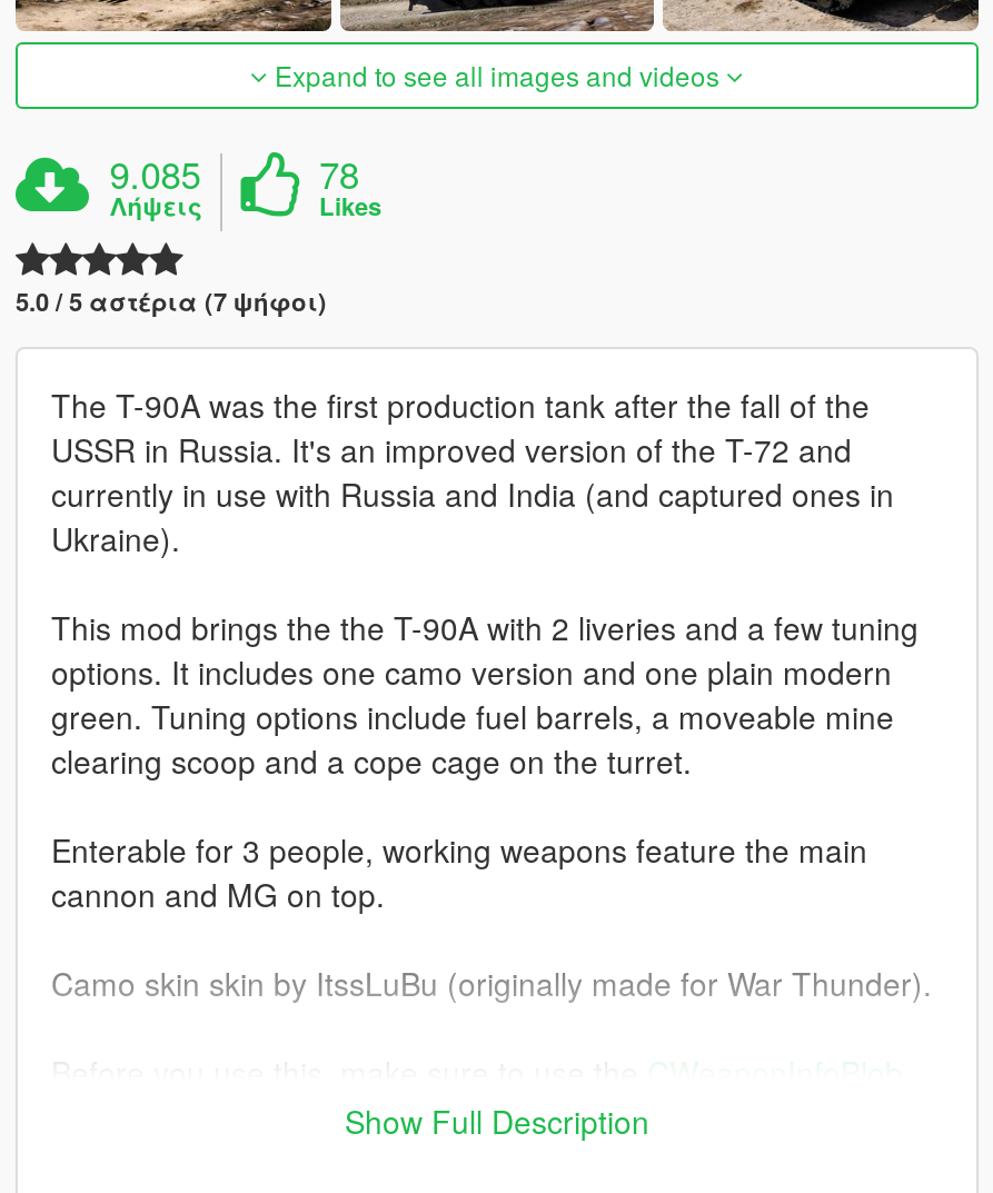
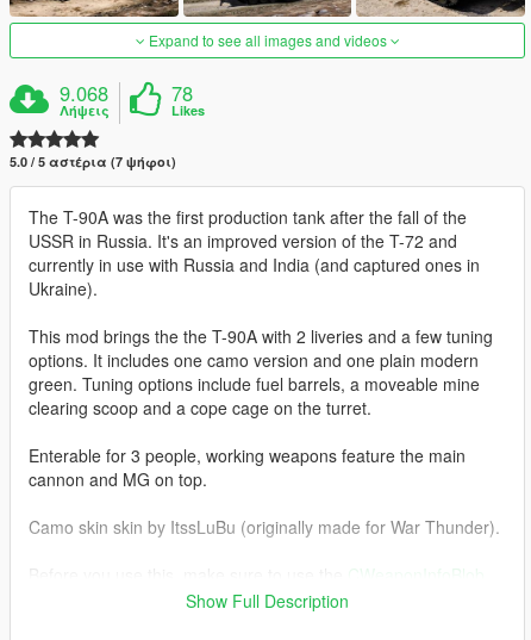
- 9.085
+ 9.068
